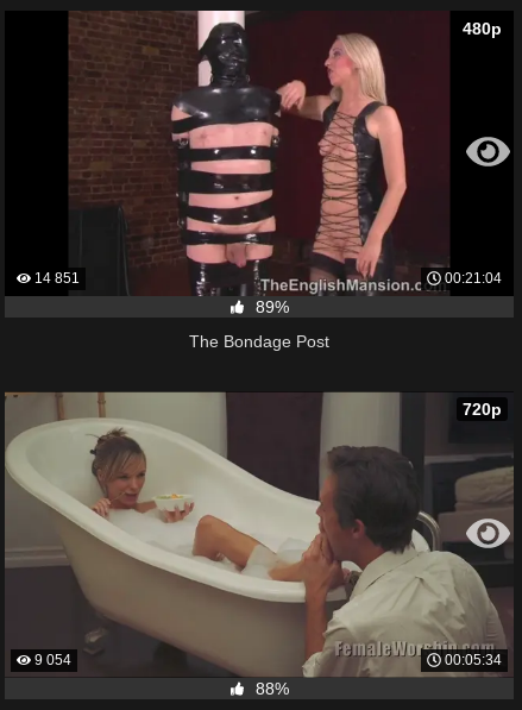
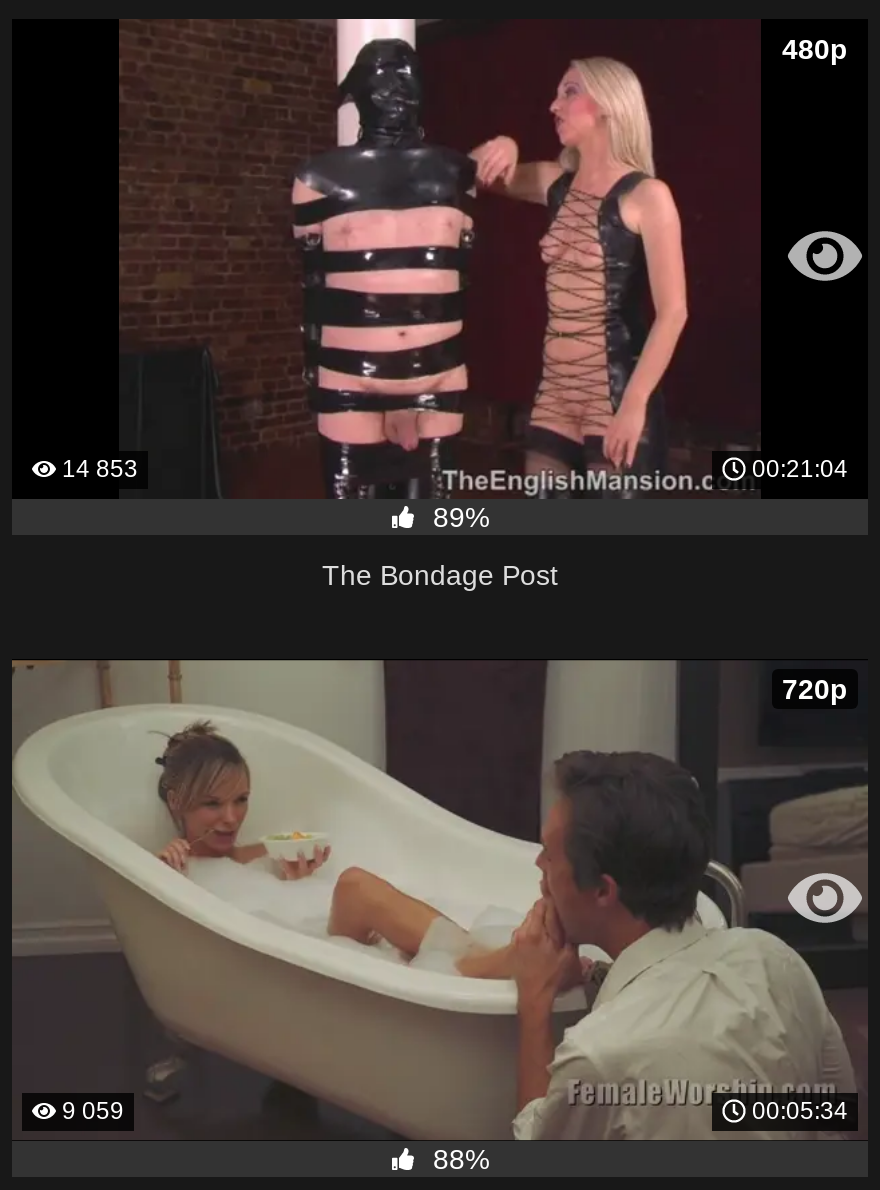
- 14 851
+ 14 853

- 9 054
+ 9 059
